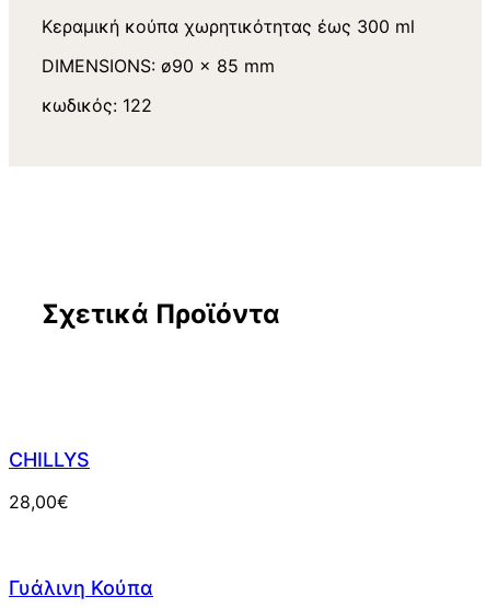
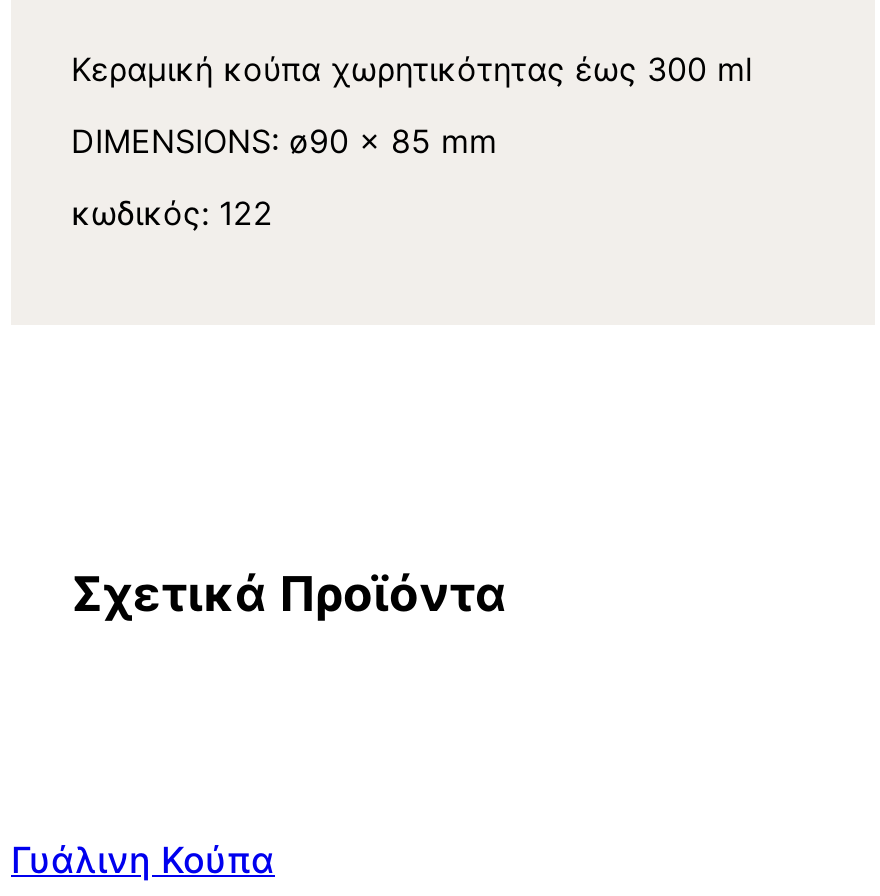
- CHILLYS
- 28,00€
